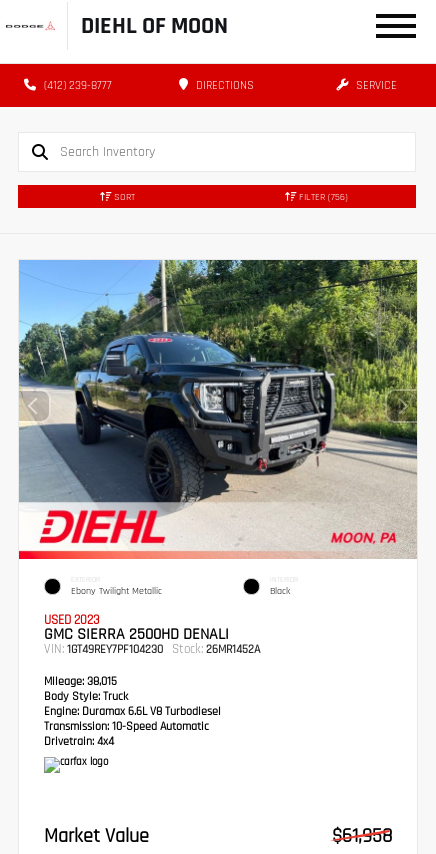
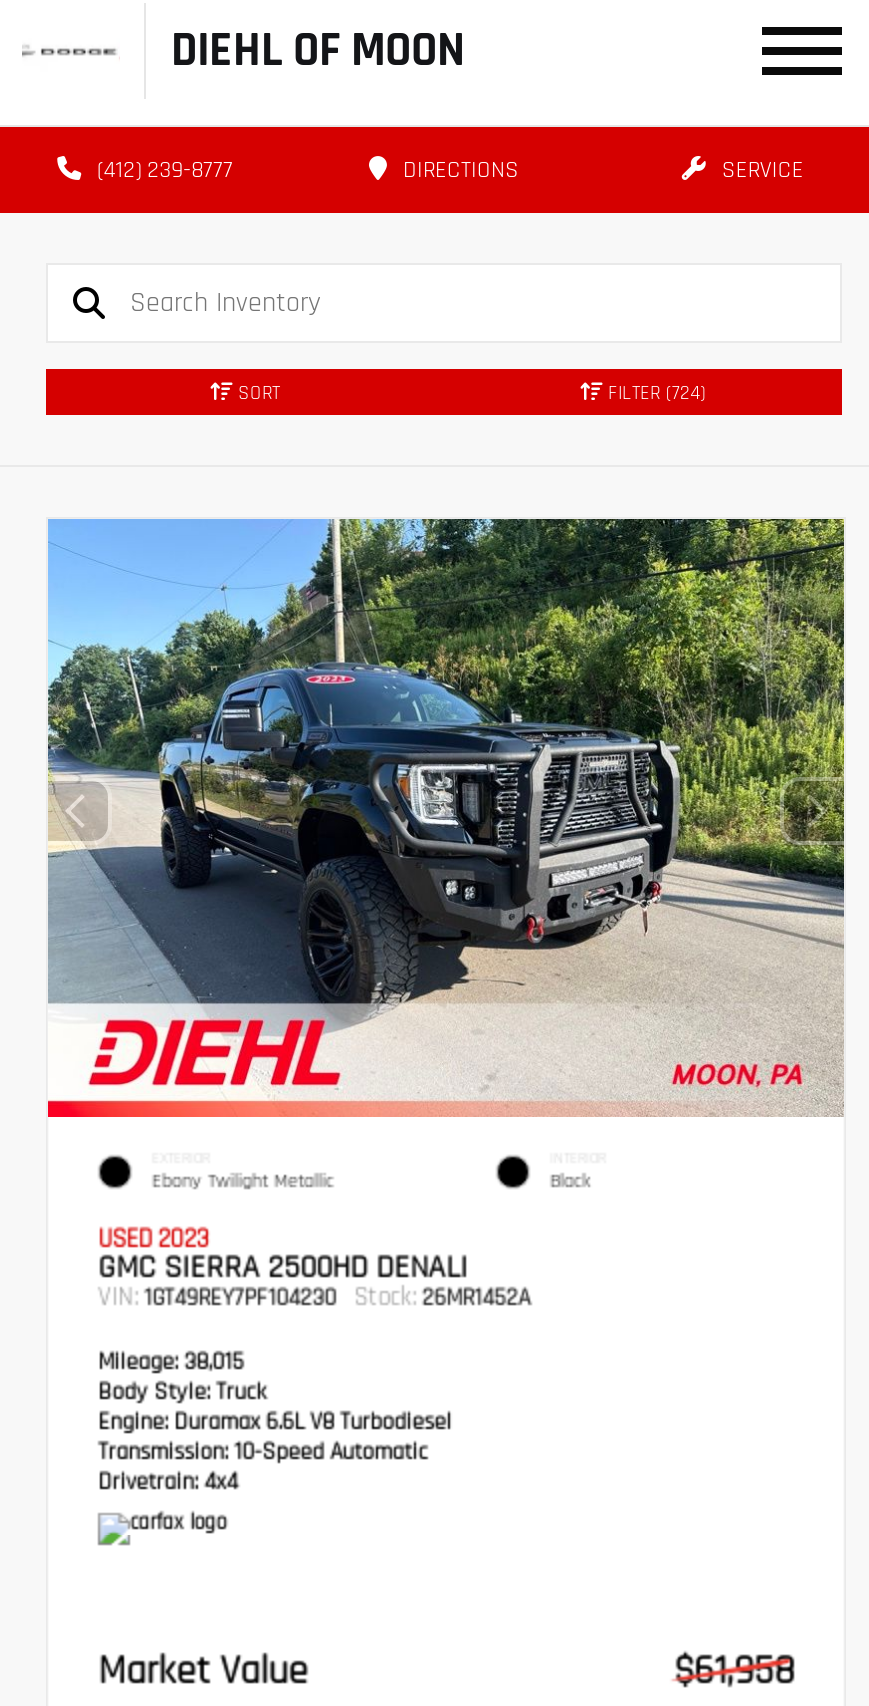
- FILTER (756)
+ FILTER (724)
